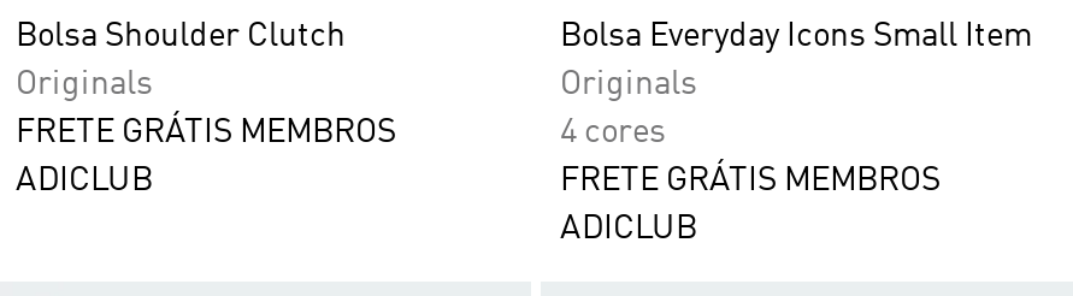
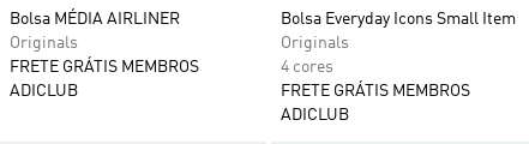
- Bolsa Shoulder Clutch
+ Bolsa MÉDIA AIRLINER
